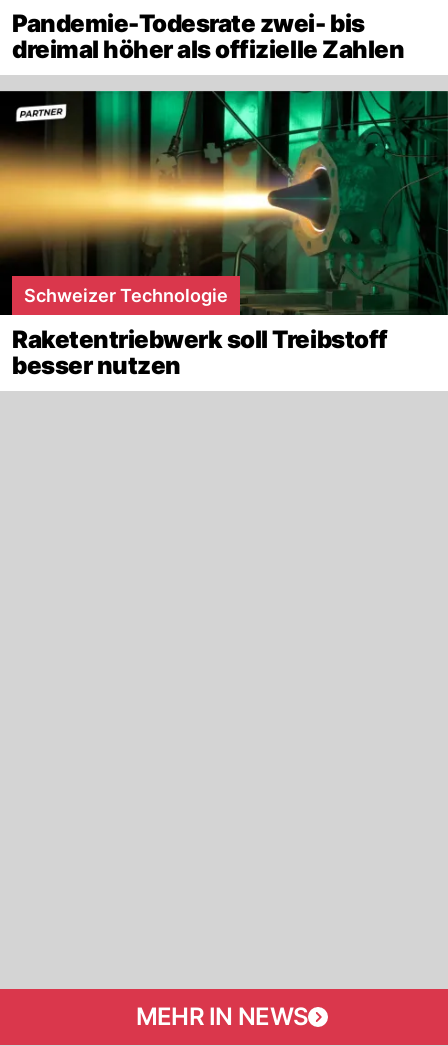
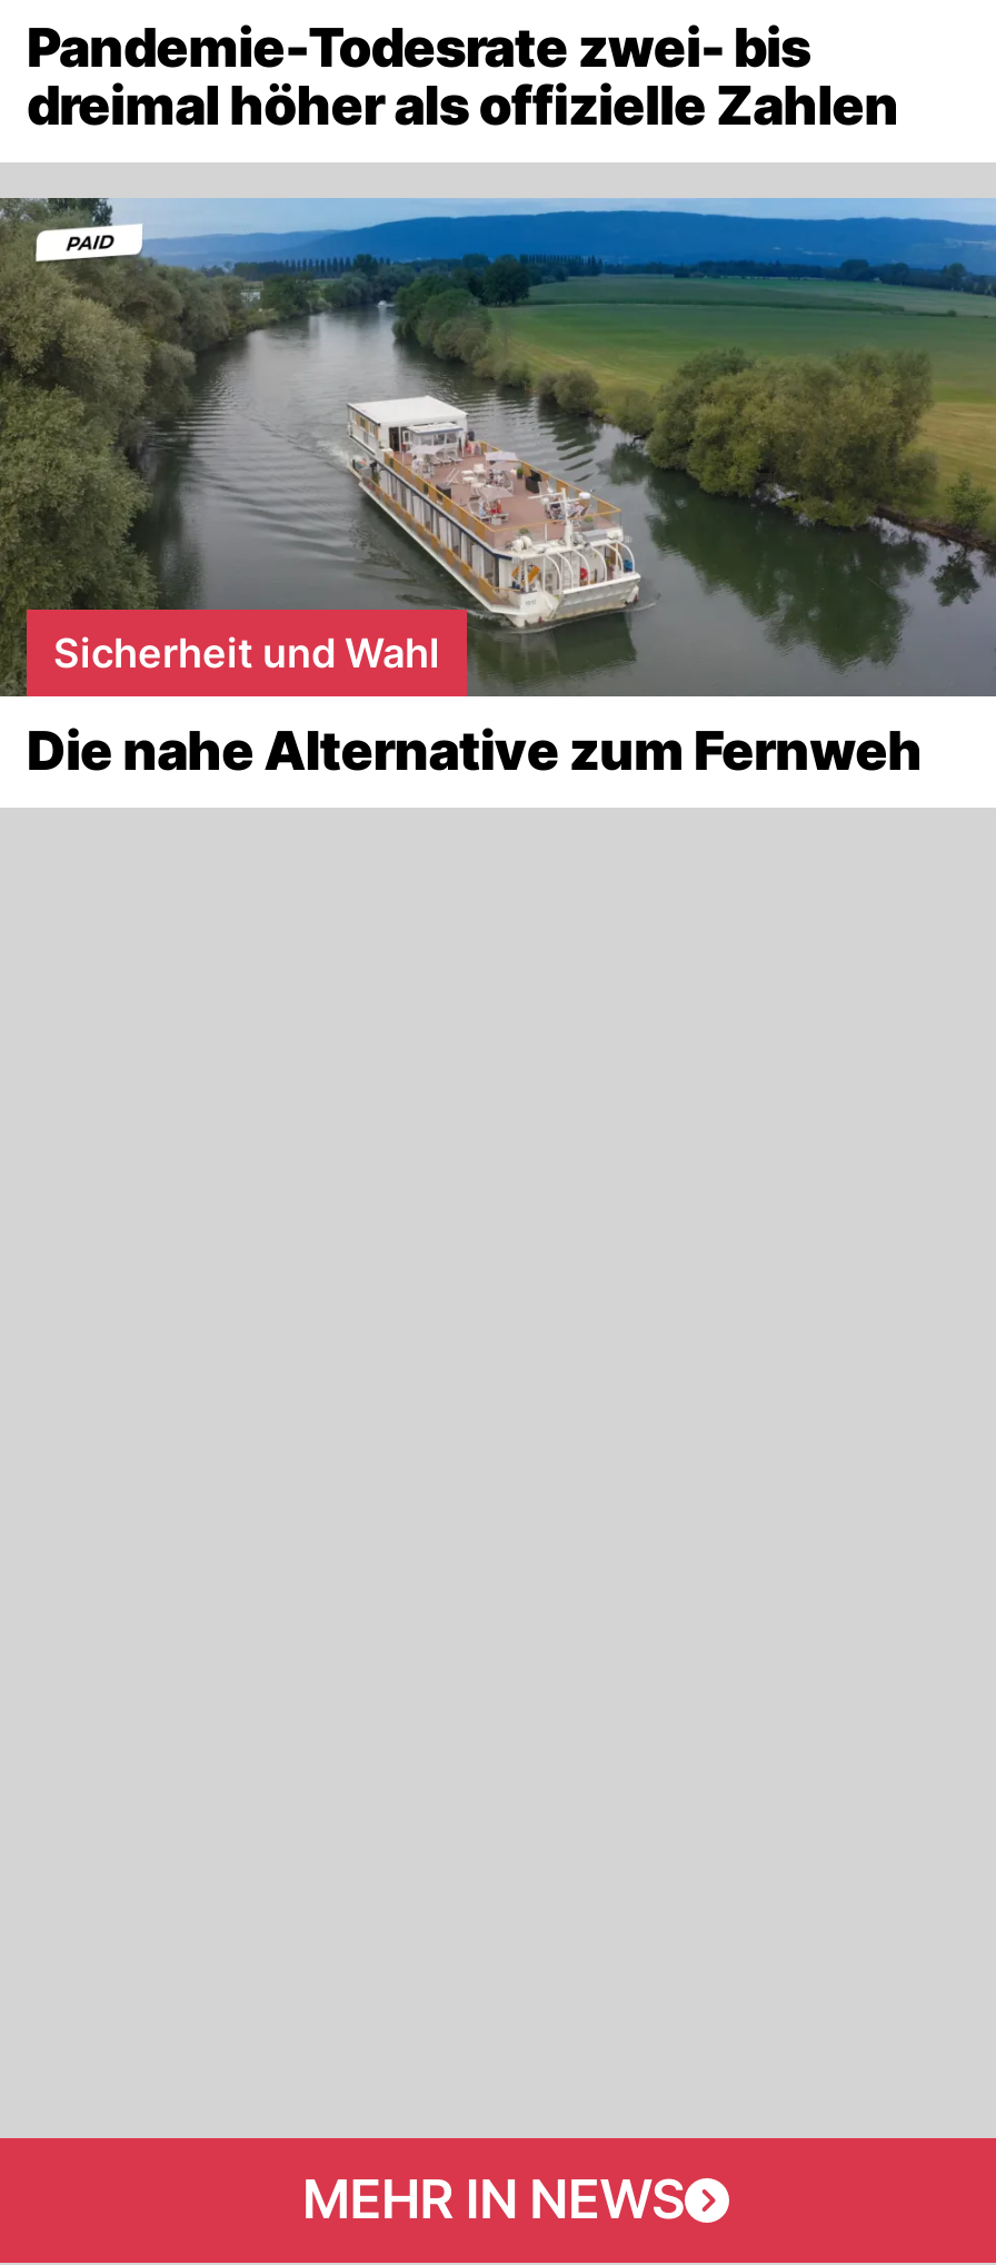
- [image]
- Schweizer Technologie
+ [image]
+ Sicherheit und Wahl

- Raketentriebwerk soll Treibstoff
- besser nutzen
+ Die nahe Alternative zum Fernweh
